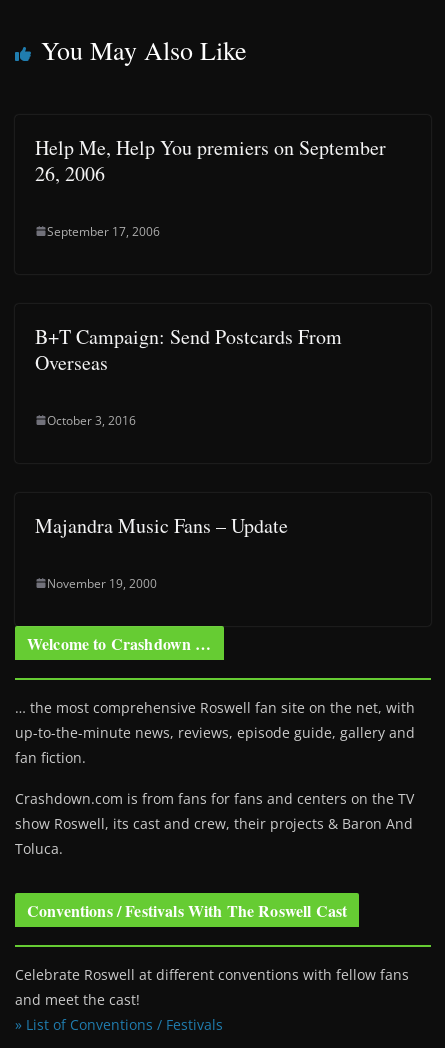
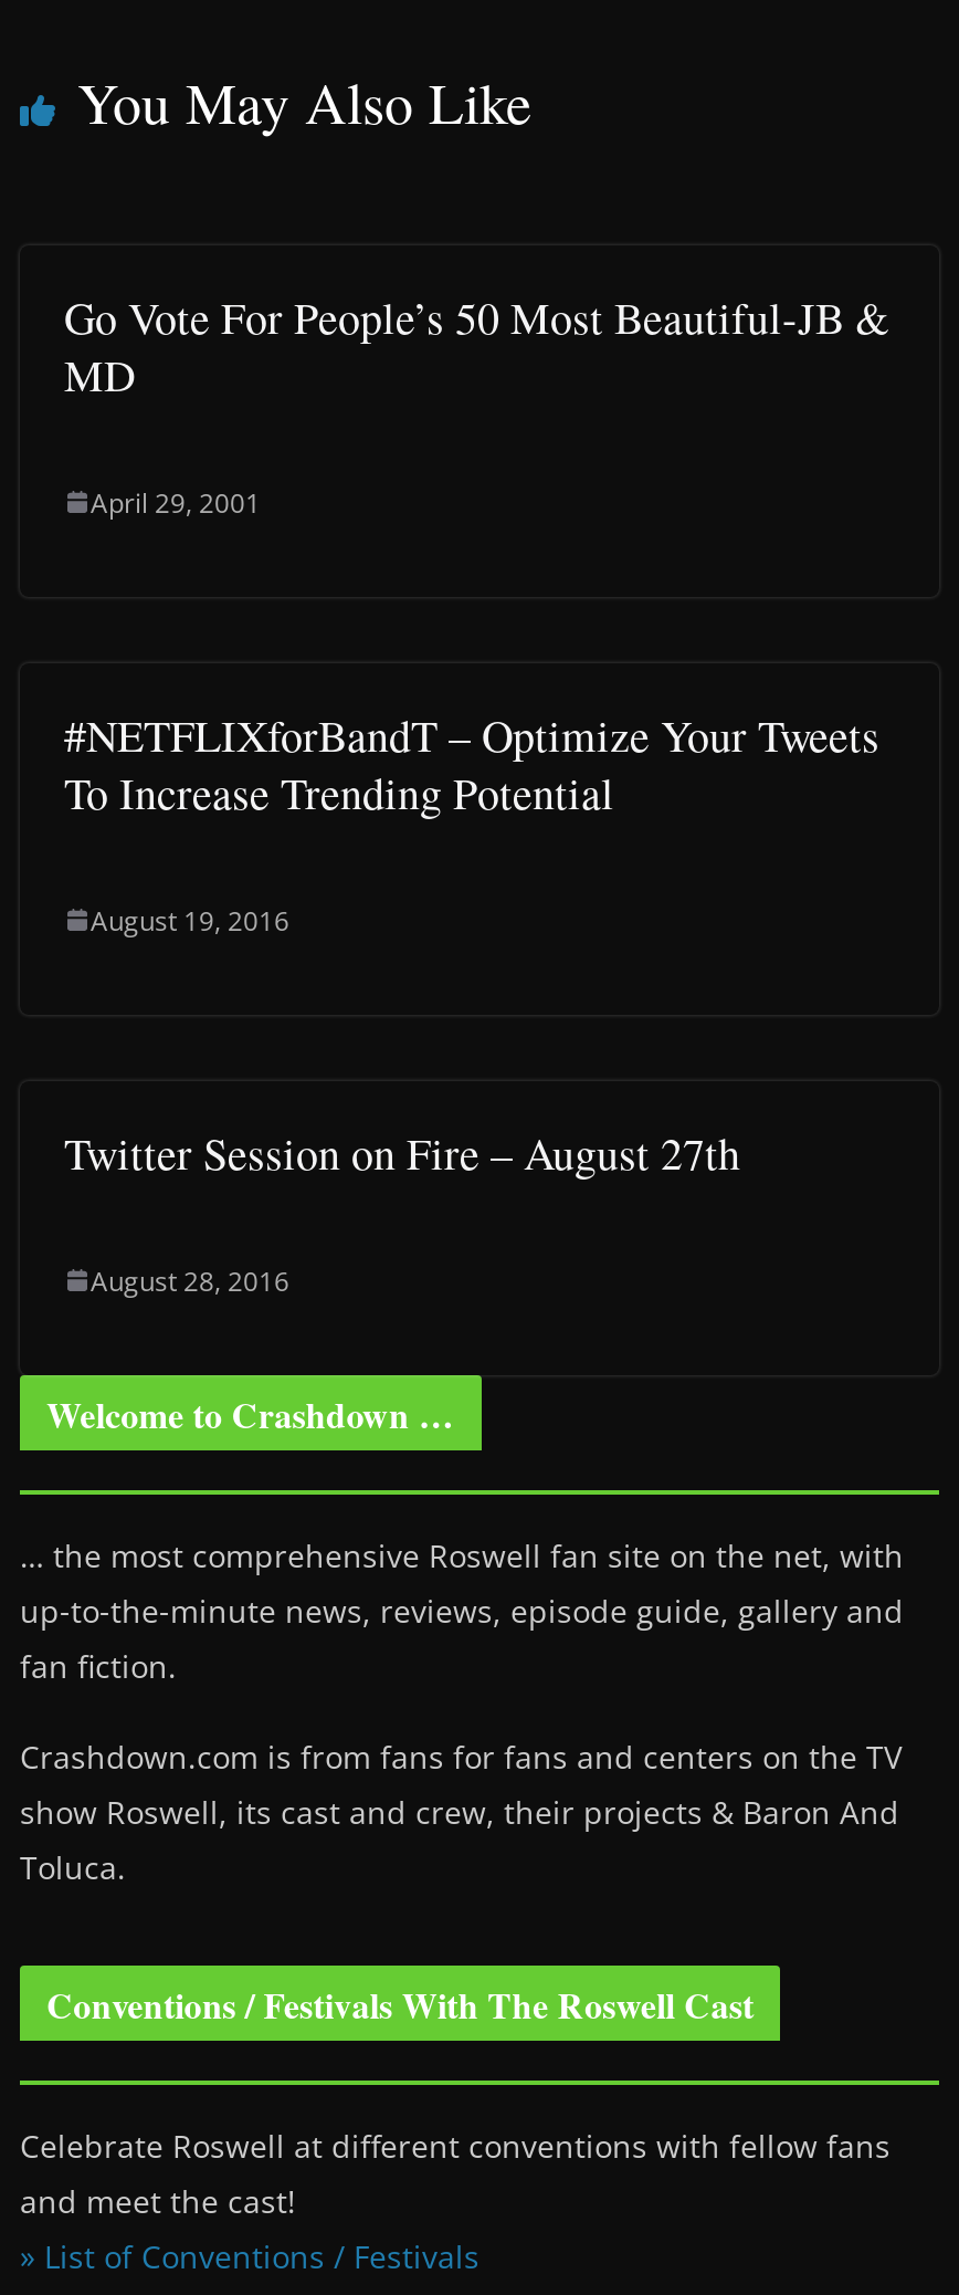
- Help Me, Help You premiers on September
- 26, 2006
+ Go Vote For People’s 50 Most Beautiful-JB &
+ MD

- September 17, 2006
+ April 29, 2001

- B+T Campaign: Send Postcards From
- Overseas
+ #NETFLIXforBandT – Optimize Your Tweets
+ To Increase Trending Potential

- October 3, 2016
+ August 19, 2016

- Majandra Music Fans – Update
+ Twitter Session on Fire – August 27th

- November 19, 2000
+ August 28, 2016
